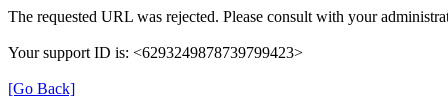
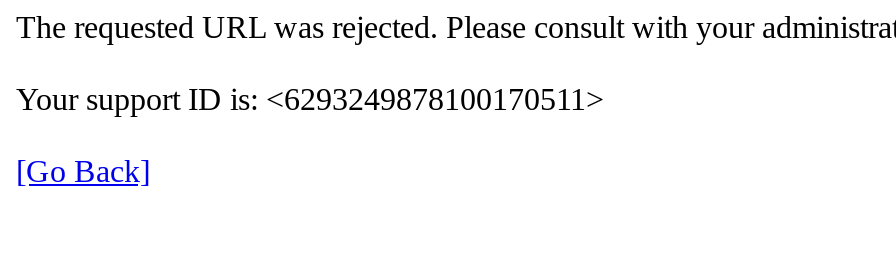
- Your support ID is: <6293249878739799423>
+ Your support ID is: <6293249878100170511>
